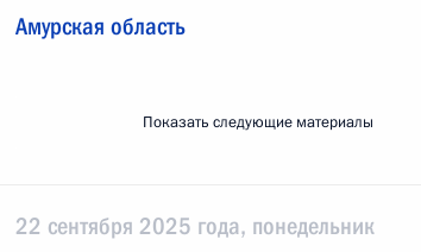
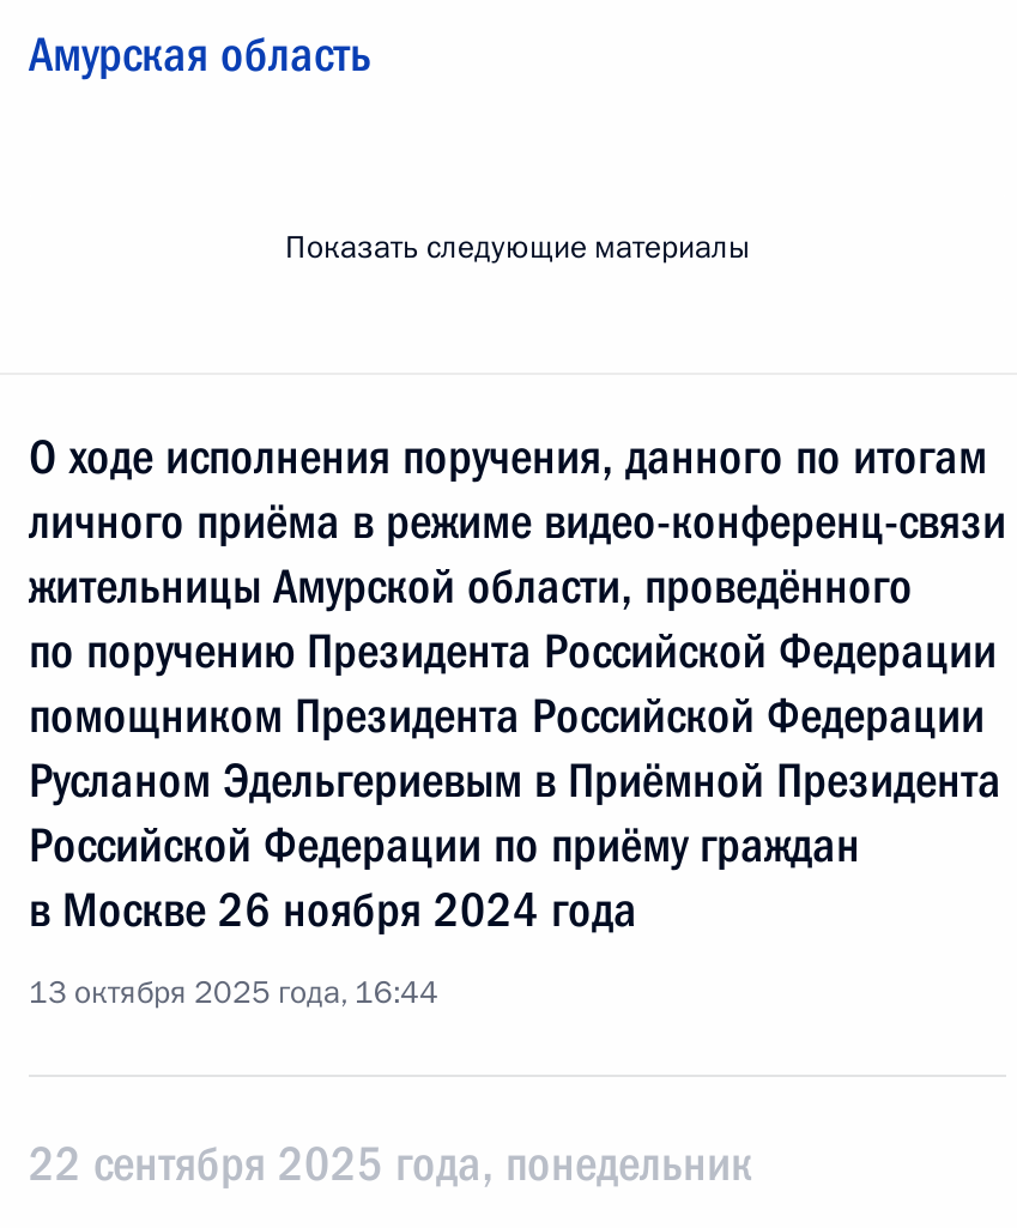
+ О ходе исполнения поручения, данного по итогам
+ личного приёма в режиме видео-конференц-связи
+ жительницы Амурской области, проведённого
+ по поручению Президента Российской Федерации
+ помощником Президента Российской Федерации
+ Русланом Эдельгериевым в Приёмной Президента
+ Российской Федерации по приёму граждан
+ в Москве 26 ноября 2024 года
+ 13 октября 2025 года, 16:44
